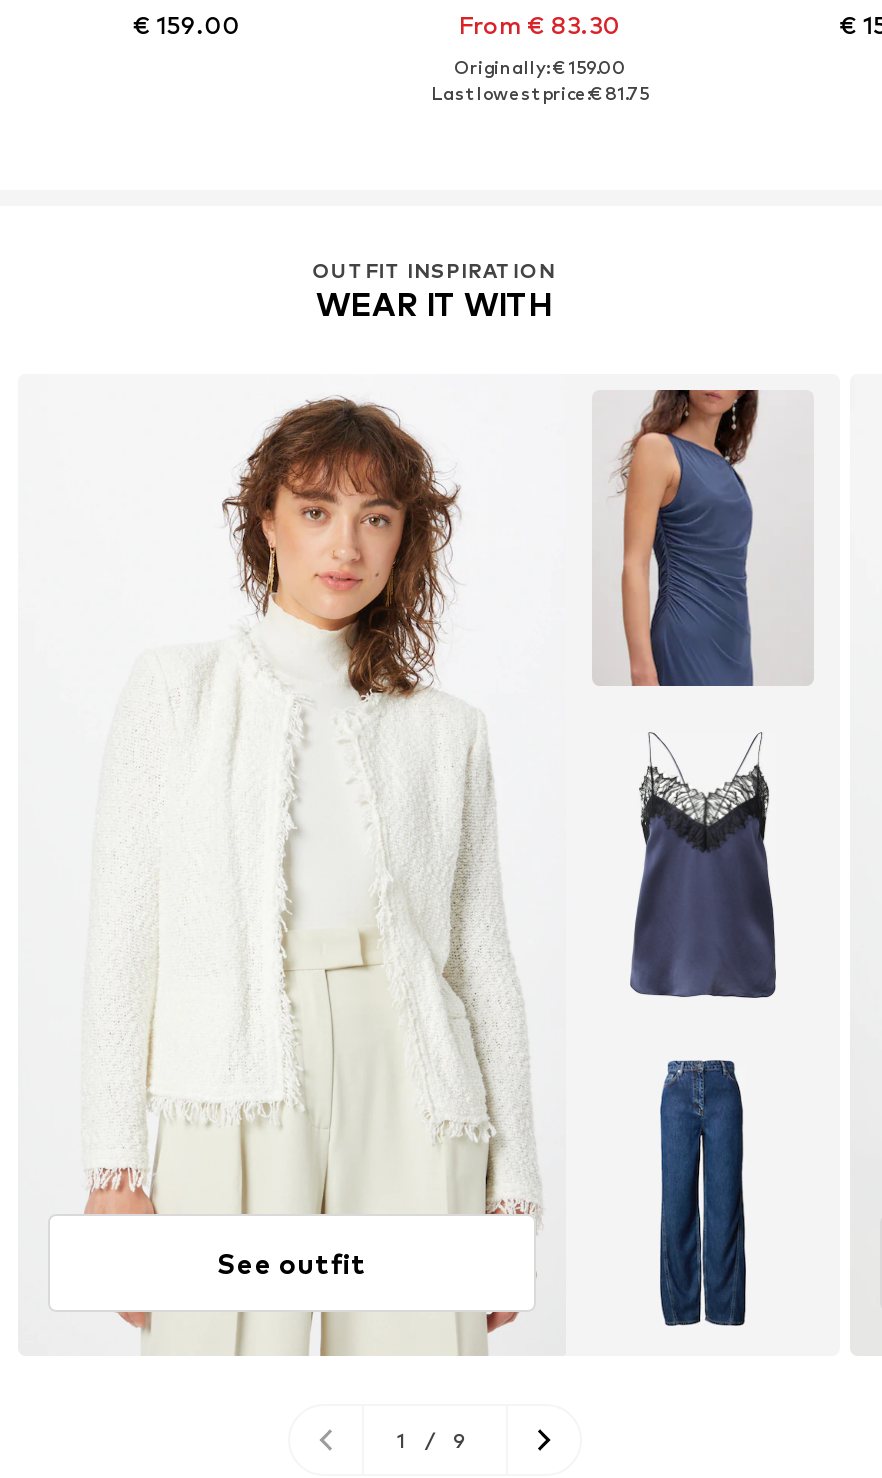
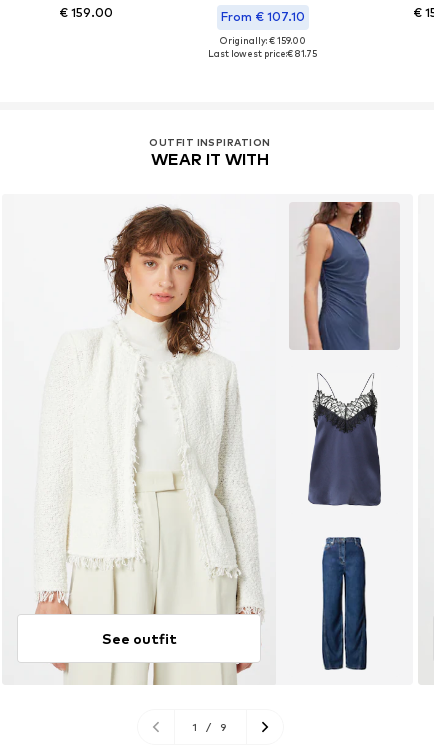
- From € 83.30
+ From € 107.10
